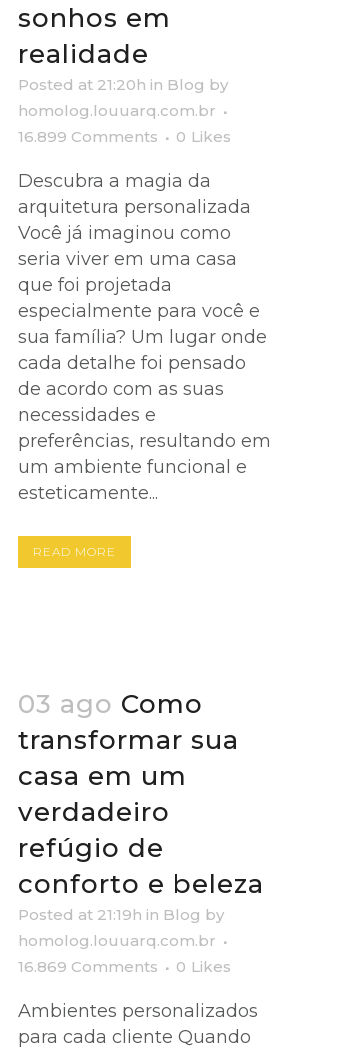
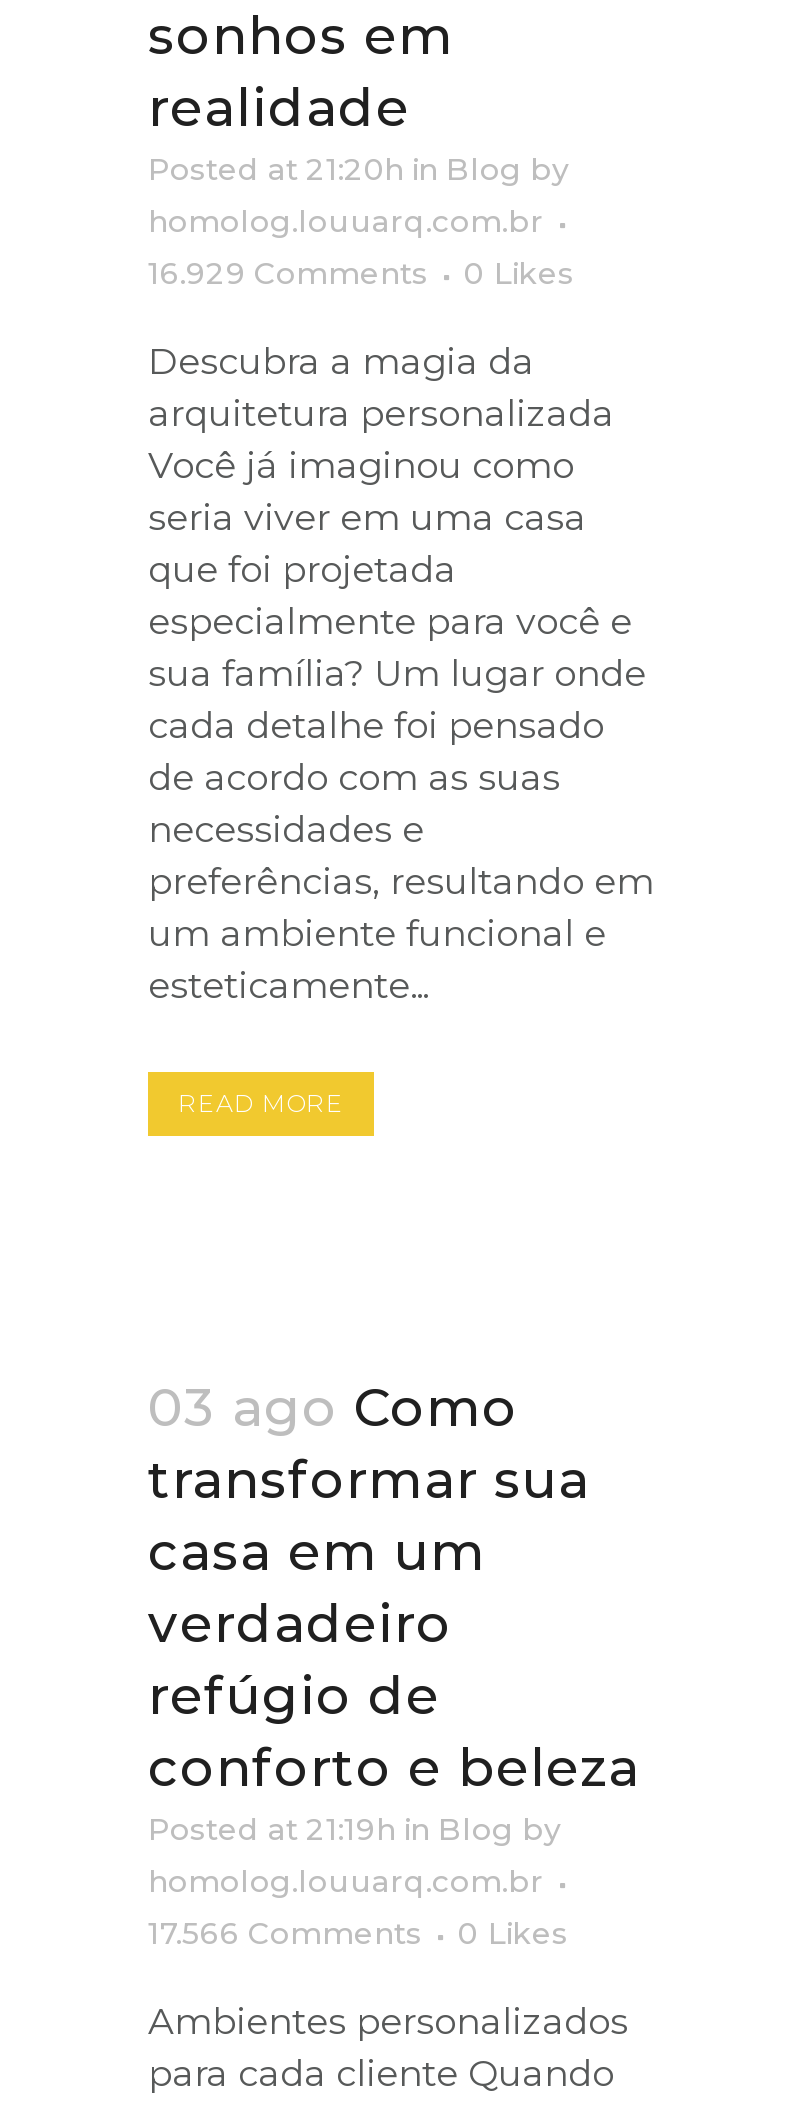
- 16.899 Comments
+ 16.929 Comments

- 16.869 Comments
+ 17.566 Comments
